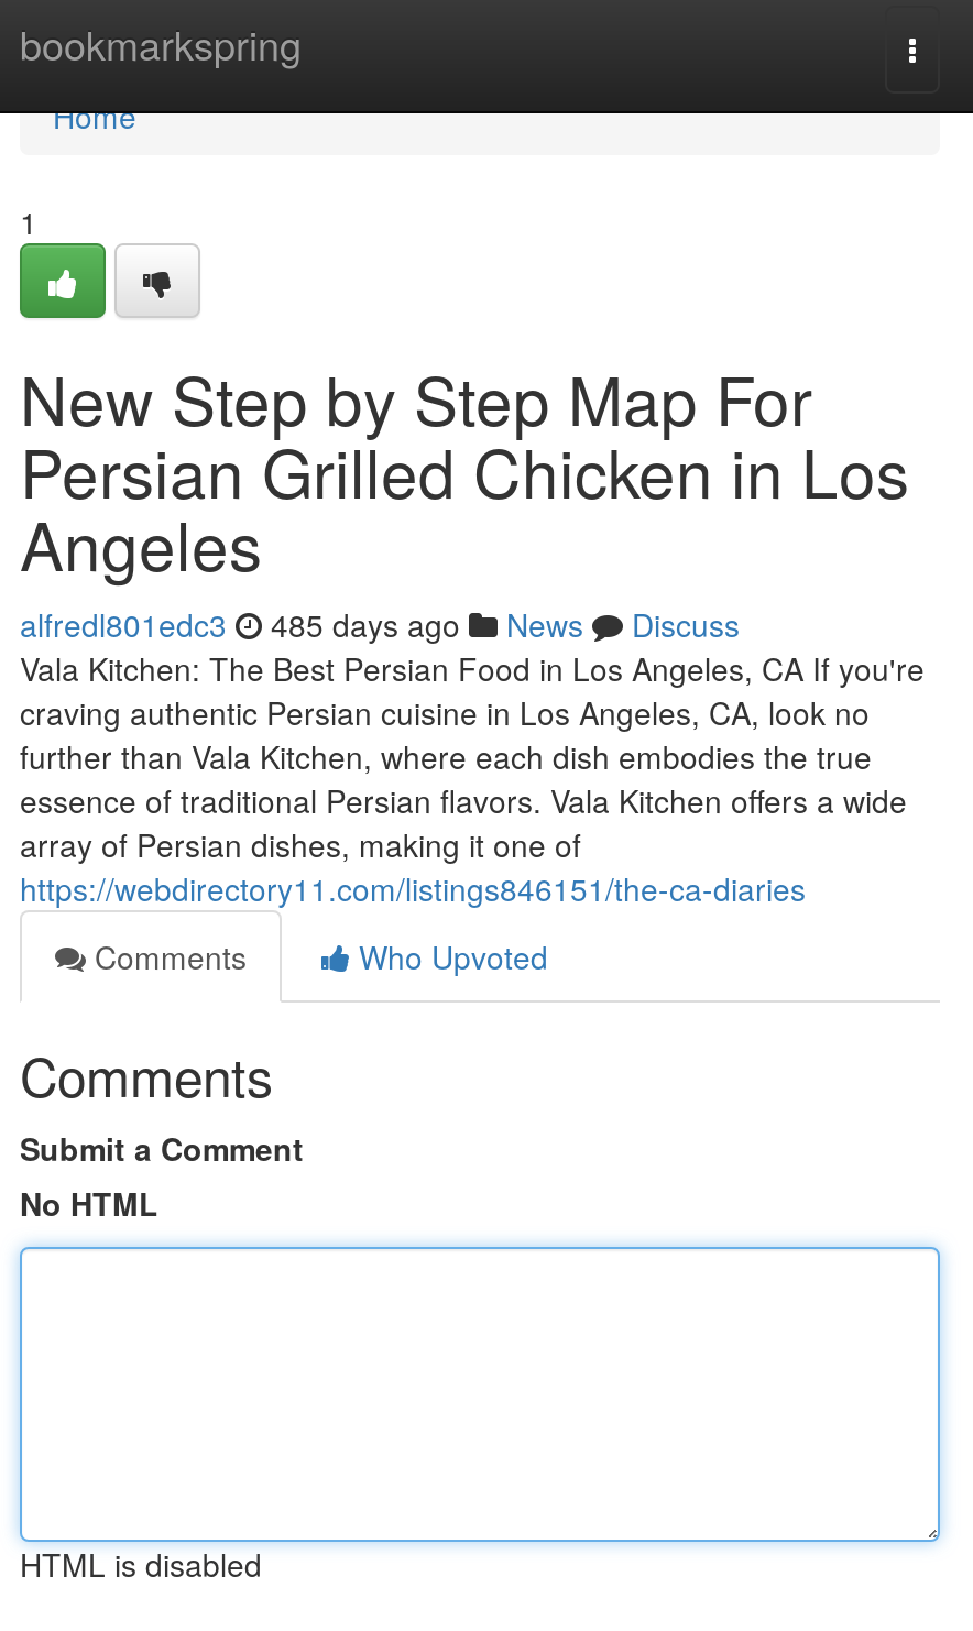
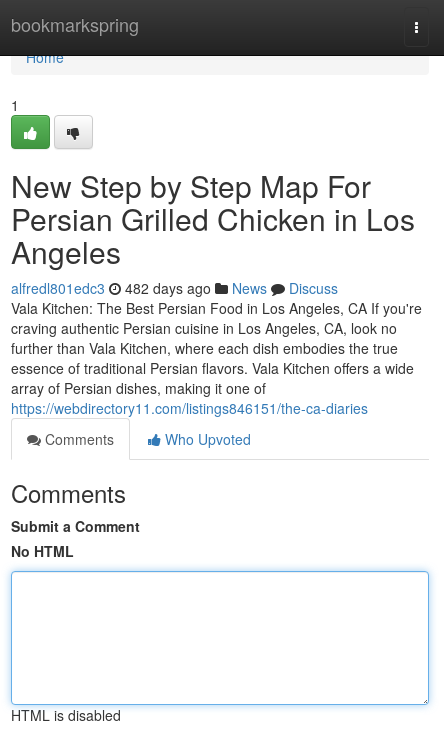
- alfredl801edc3 485 days ago News Discuss
+ alfredl801edc3 482 days ago News Discuss
